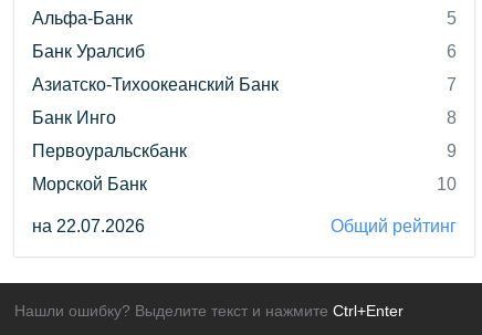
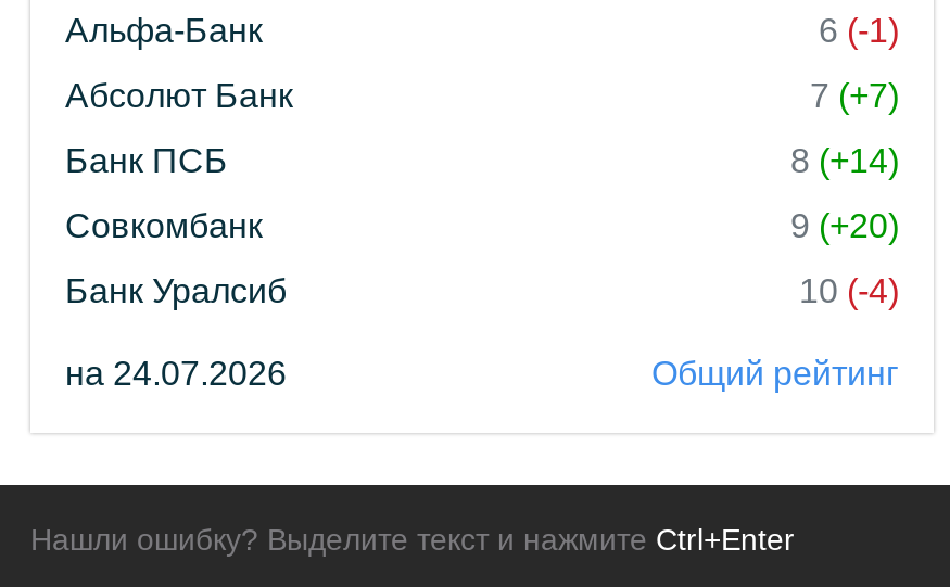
- 5
+ 6 (-1)
+ Абсолют Банк
+ 7 (+7)
+ Банк ПСБ
+ 8 (+14)
+ Совкомбанк
+ 9 (+20)

- 6
- Азиатско-Тихоокеанский Банк
- 7
- Банк Инго
- 8
- Первоуральскбанк
- 9
- Морской Банк
- 10
- на 22.07.2026
+ 10 (-4)
+ на 24.07.2026

moved down: Банк Уралсиб
